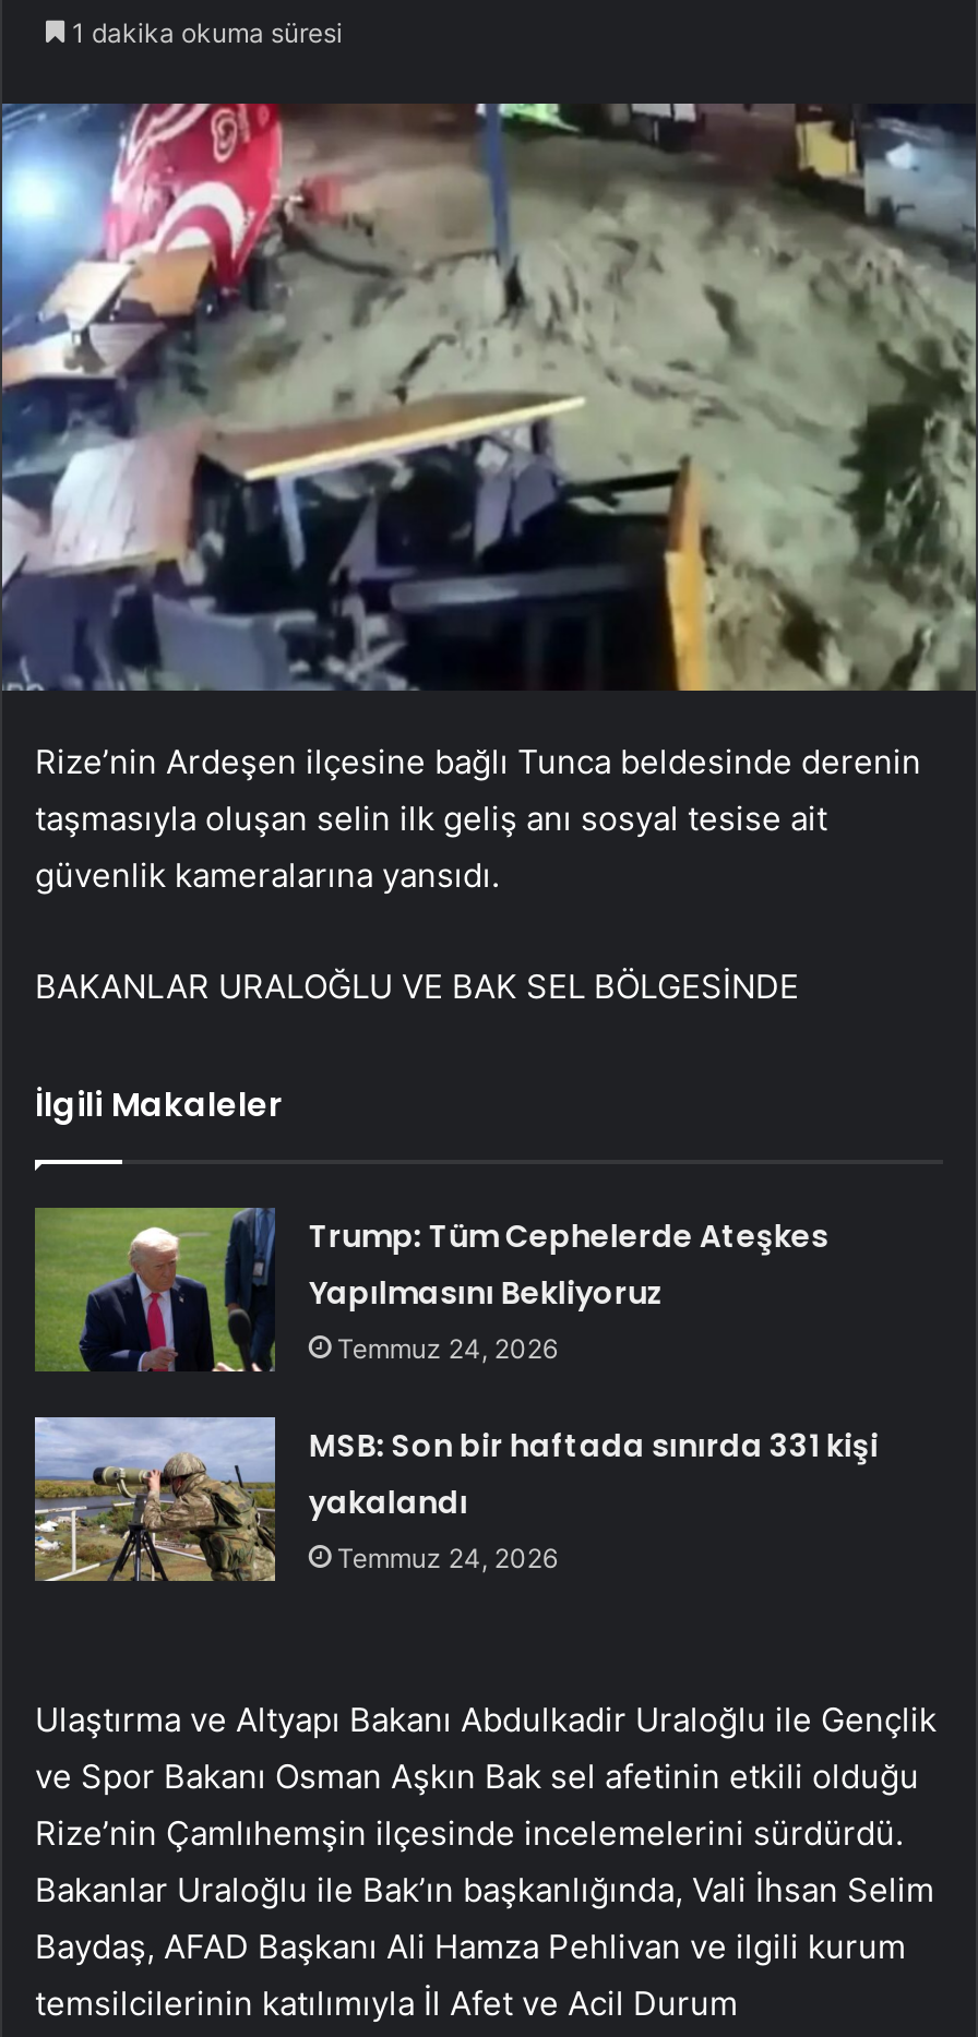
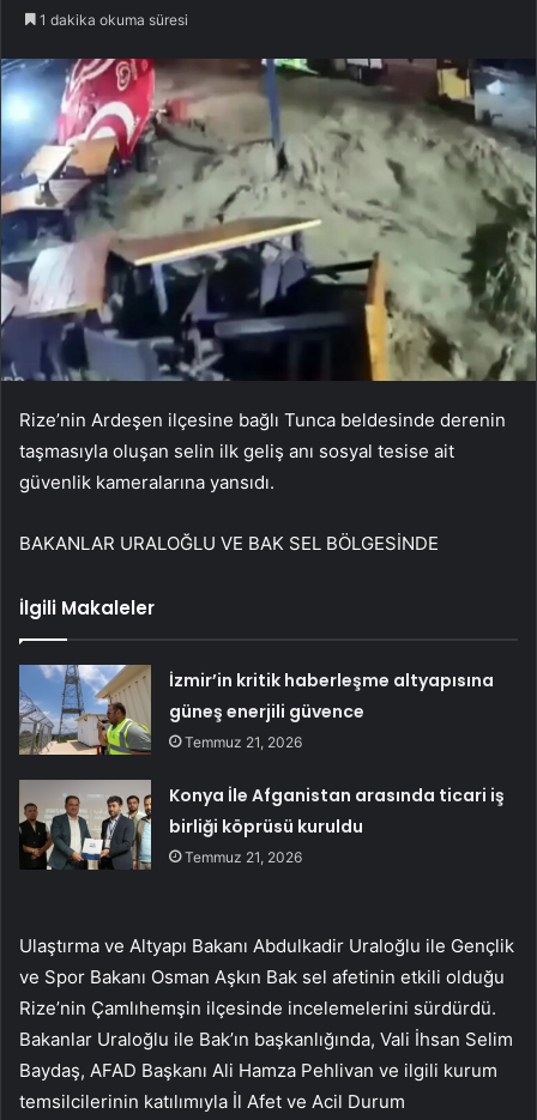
- [image]
- Trump: Tüm Cephelerde Ateşkes
- Yapılmasını Bekliyoruz
- Temmuz 24, 2026
+ [image]
+ İzmir’in kritik haberleşme altyapısına
+ güneş enerjili güvence
+ Temmuz 21, 2026

- [image]
- MSB: Son bir haftada sınırda 331 kişi
- yakalandı
- Temmuz 24, 2026
+ [image]
+ Konya İle Afganistan arasında ticari iş
+ birliği köprüsü kuruldu
+ Temmuz 21, 2026
